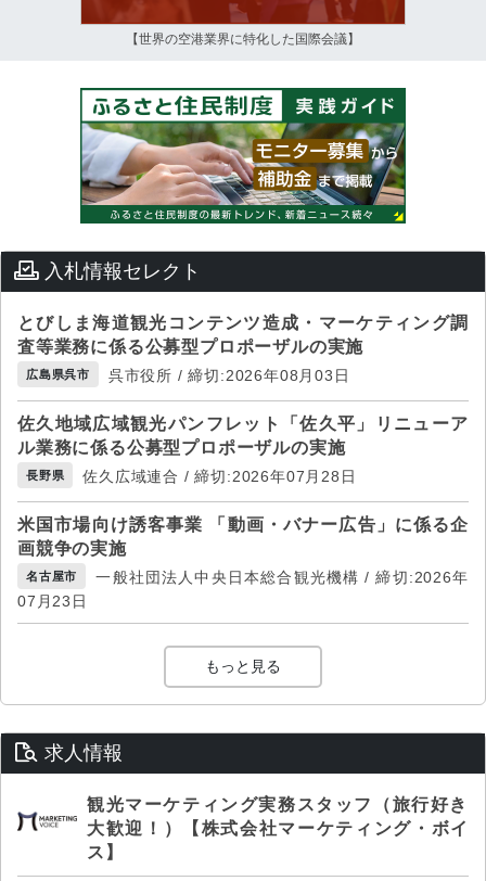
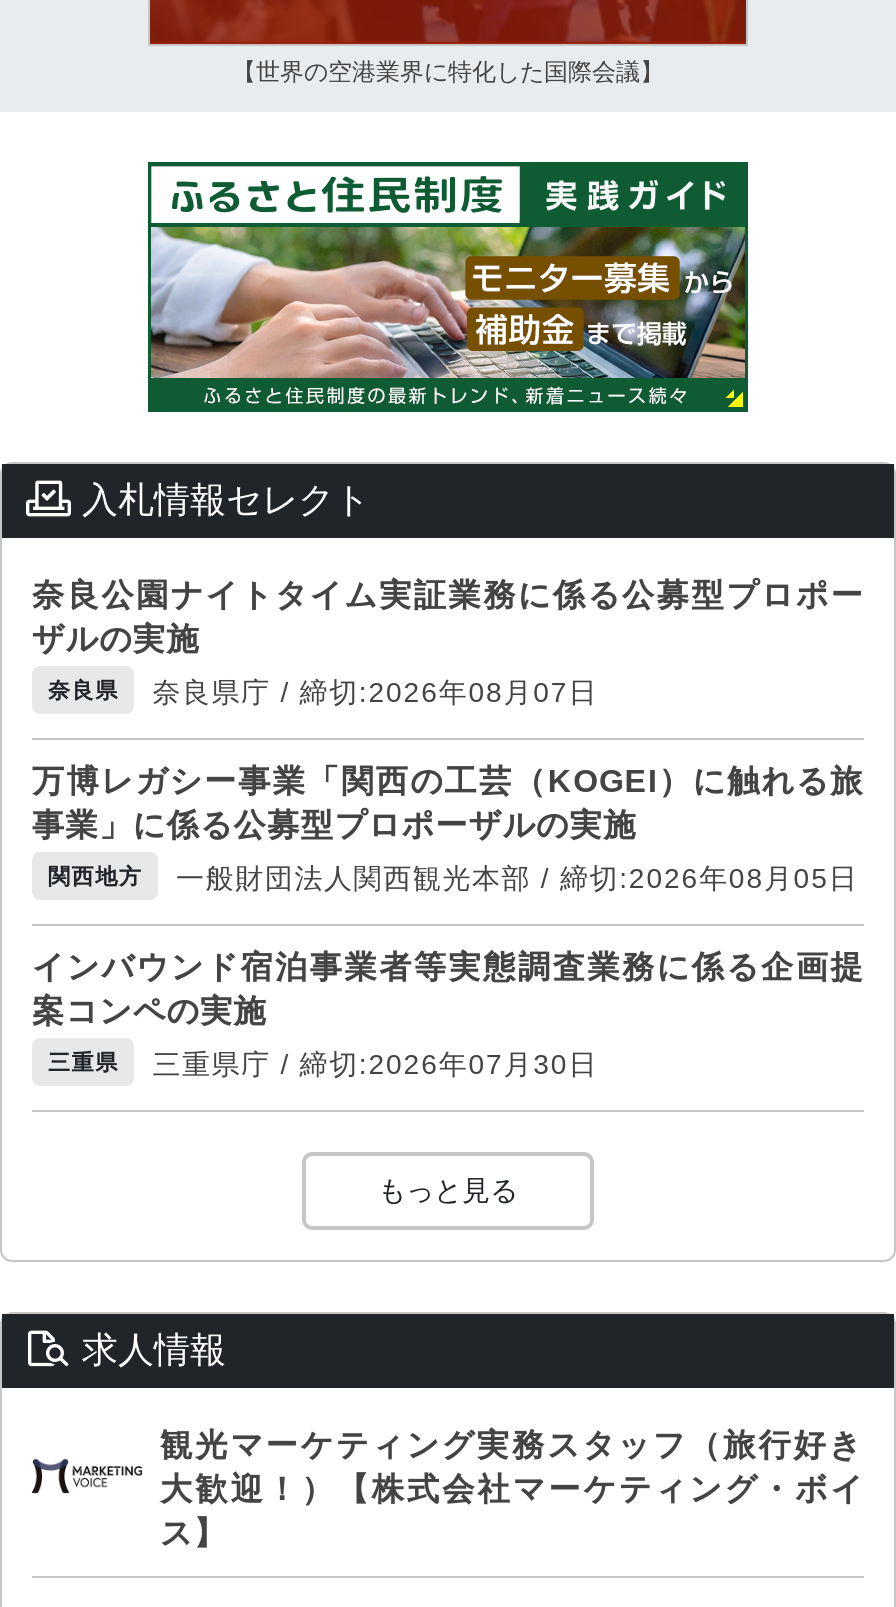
- とびしま海道観光コンテンツ造成・マーケティング調
- 査等業務に係る公募型プロポーザルの実施
+ 奈良公園ナイトタイム実証業務に係る公募型プロポー
+ ザルの実施

- 広島県呉市
- 呉市役所 / 締切:2026年08月03日
+ 奈良県
+ 奈良県庁 / 締切:2026年08月07日

- 佐久地域広域観光パンフレット「佐久平」リニューア
- ル業務に係る公募型プロポーザルの実施
+ 万博レガシー事業「関西の工芸（KOGEI）に触れる旅
+ 事業」に係る公募型プロポーザルの実施

- 長野県
- 佐久広域連合 / 締切:2026年07月28日
+ 関西地方
+ 一般財団法人関西観光本部 / 締切:2026年08月05日

- 米国市場向け誘客事業 「動画・バナー広告」に係る企
- 画競争の実施
+ インバウンド宿泊事業者等実態調査業務に係る企画提
+ 案コンペの実施

- 名古屋市
- 一般社団法人中央日本総合観光機構 / 締切:2026年
- 07月23日
+ 三重県
+ 三重県庁 / 締切:2026年07月30日
